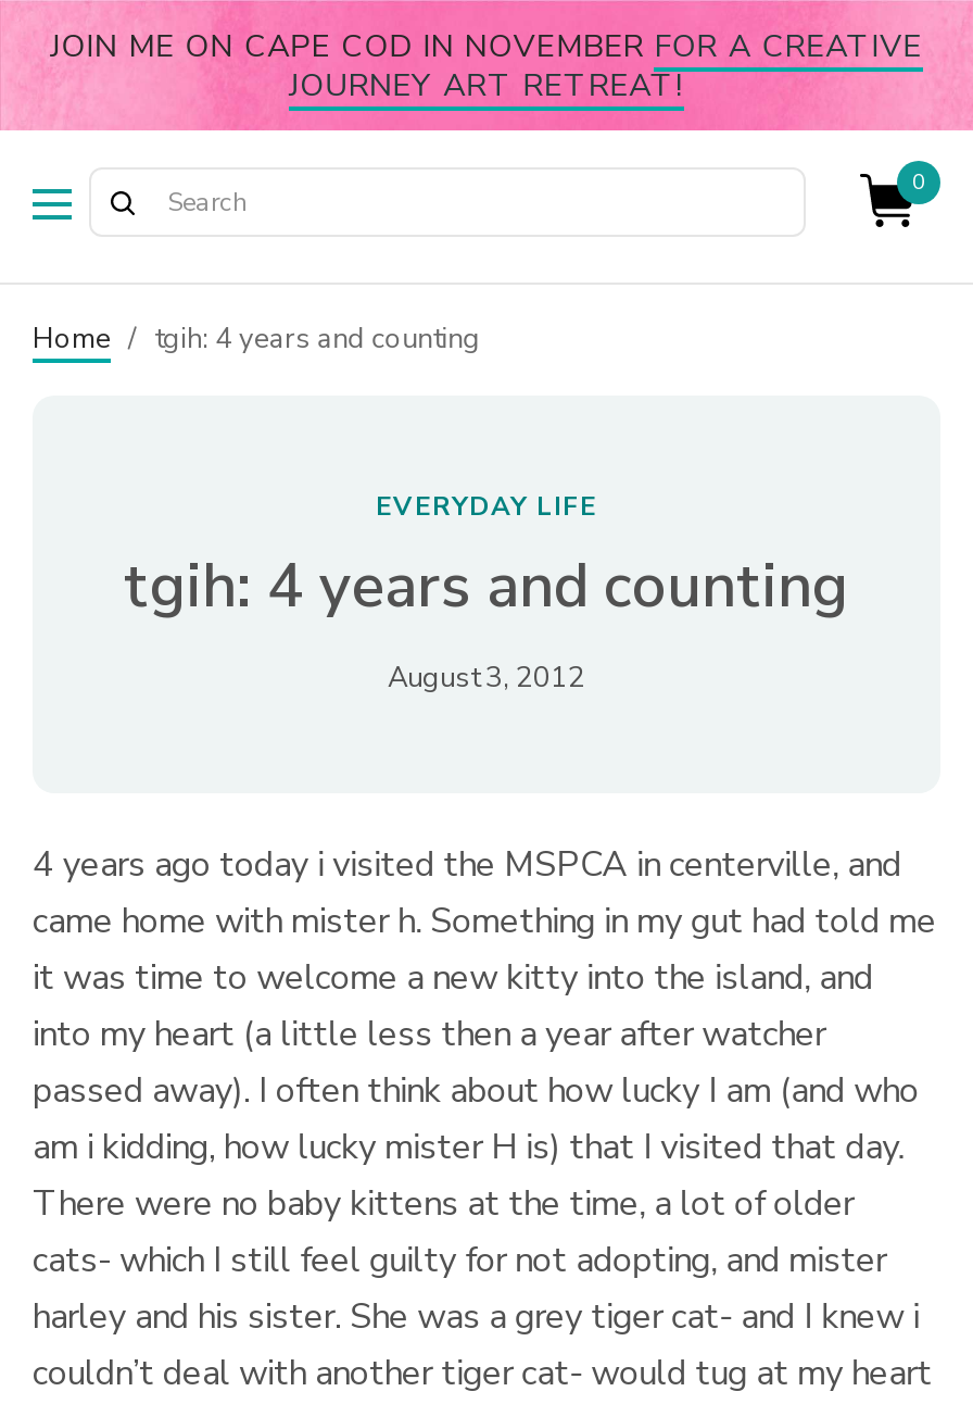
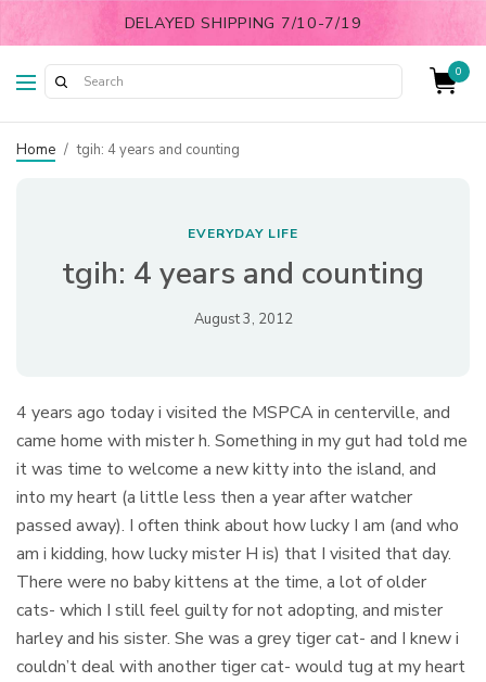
- JOIN ME ON CAPE COD IN NOVEMBER FOR A CREATIVE
- JOURNEY ART RETREAT!
+ DELAYED SHIPPING 7/10-7/19
